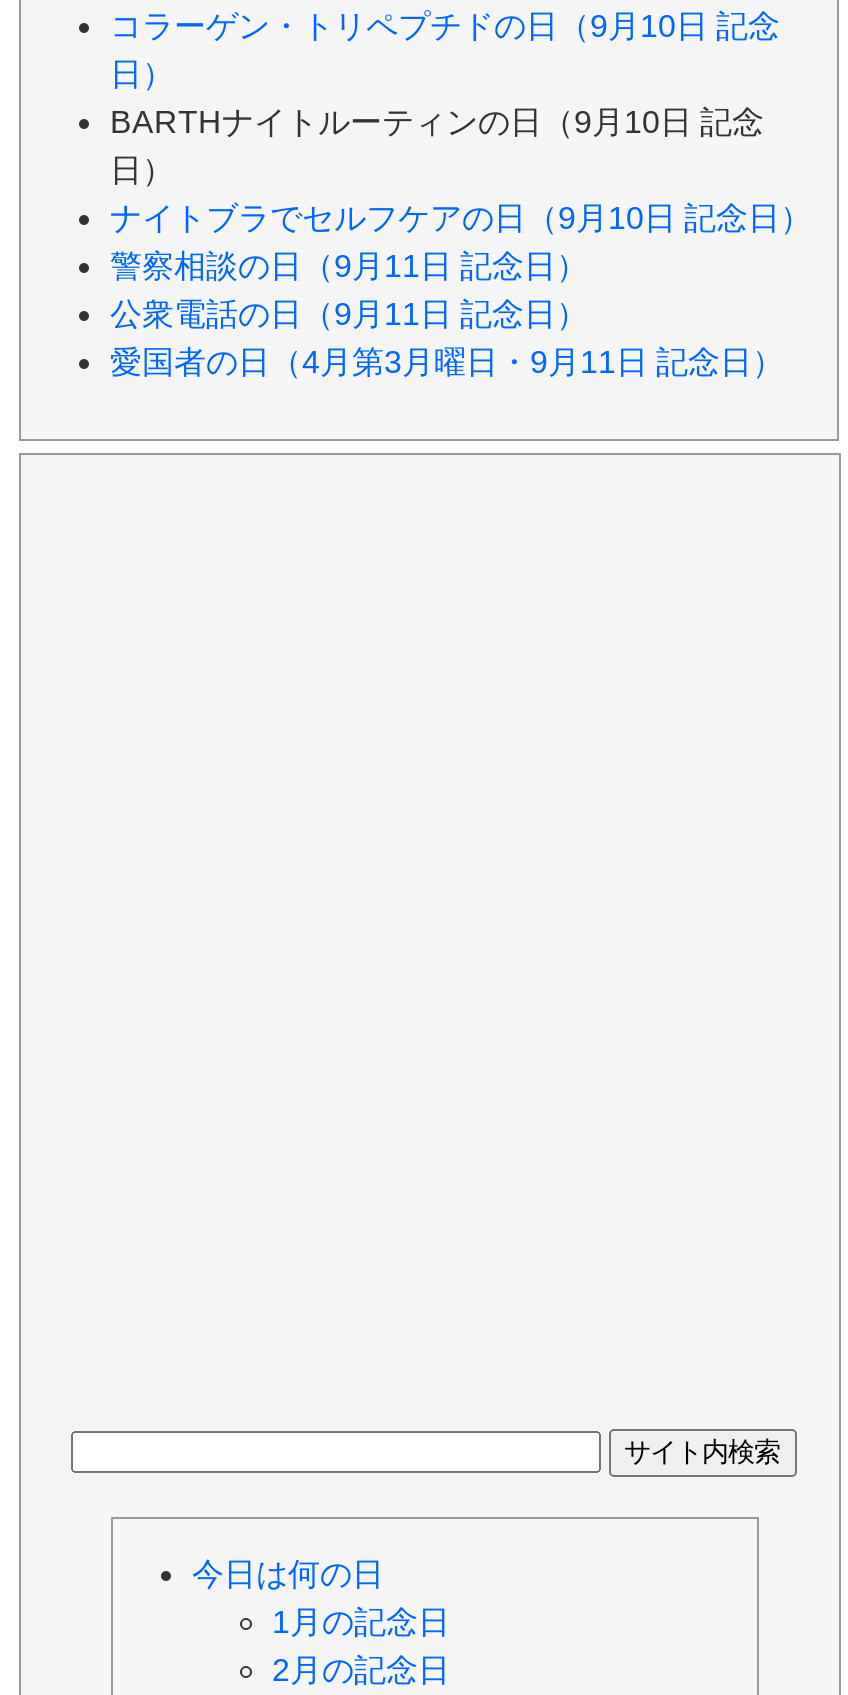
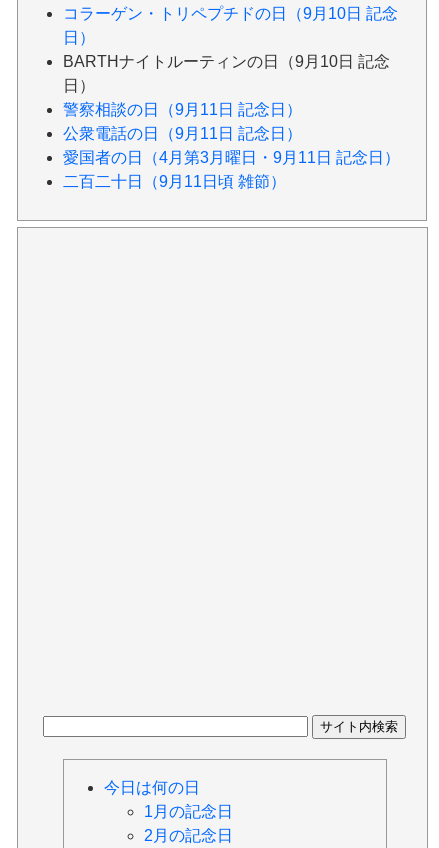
- ナイトブラでセルフケアの日（9月10日 記念日）

moved up: 警察相談の日（9月11日 記念日） | 公衆電話の日（9月11日 記念日） | 愛国者の日（4月第3月曜日・9月11日 記念日）

+ 二百二十日（9月11日頃 雑節）
